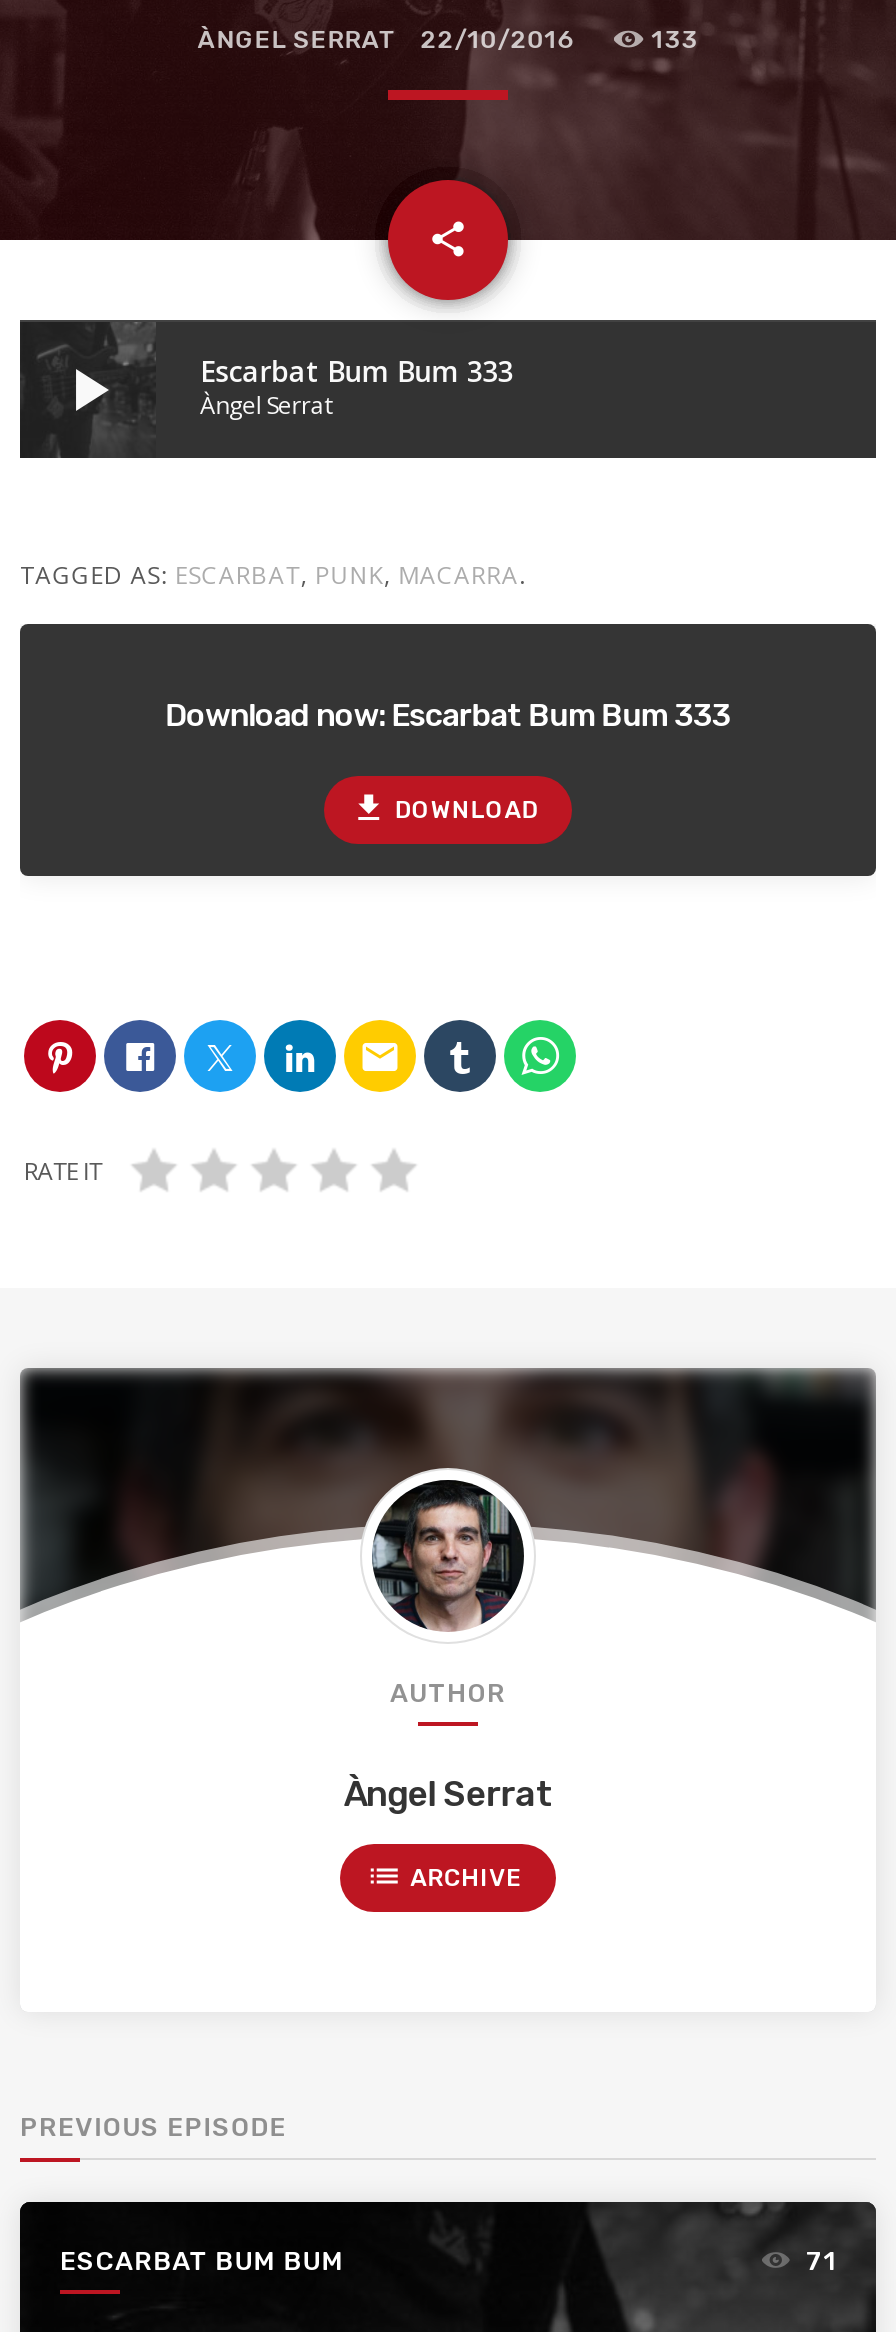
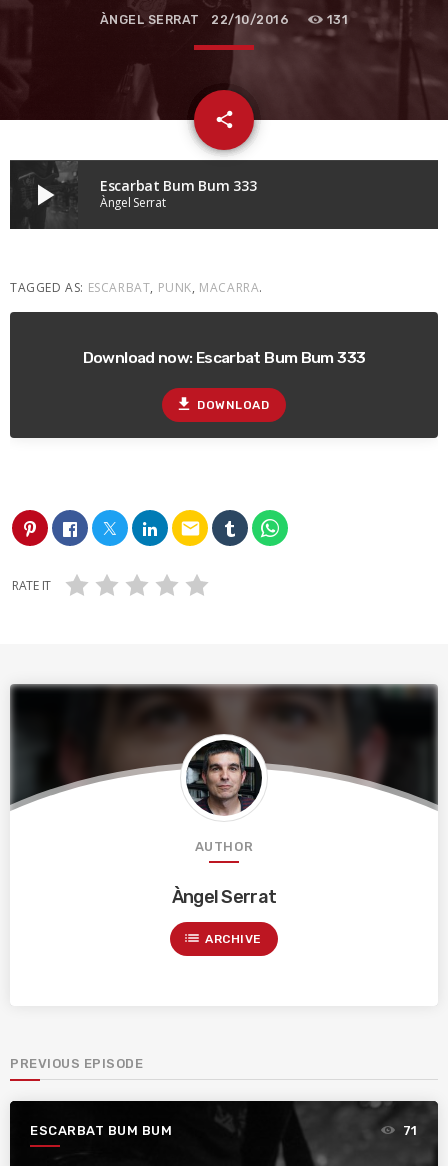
- 133
+ 131
